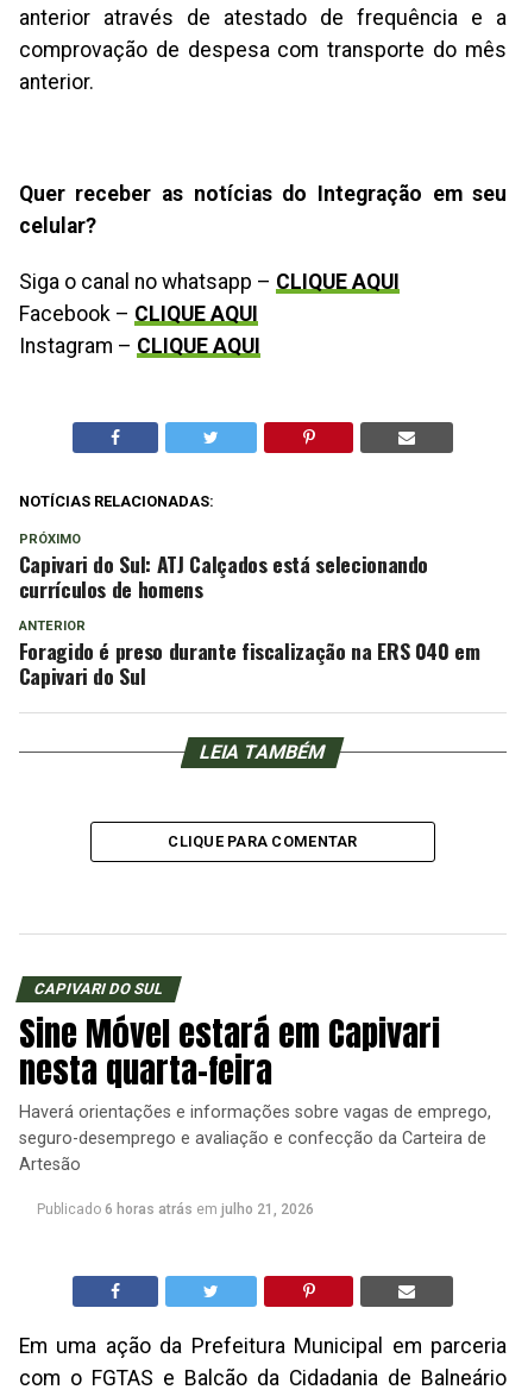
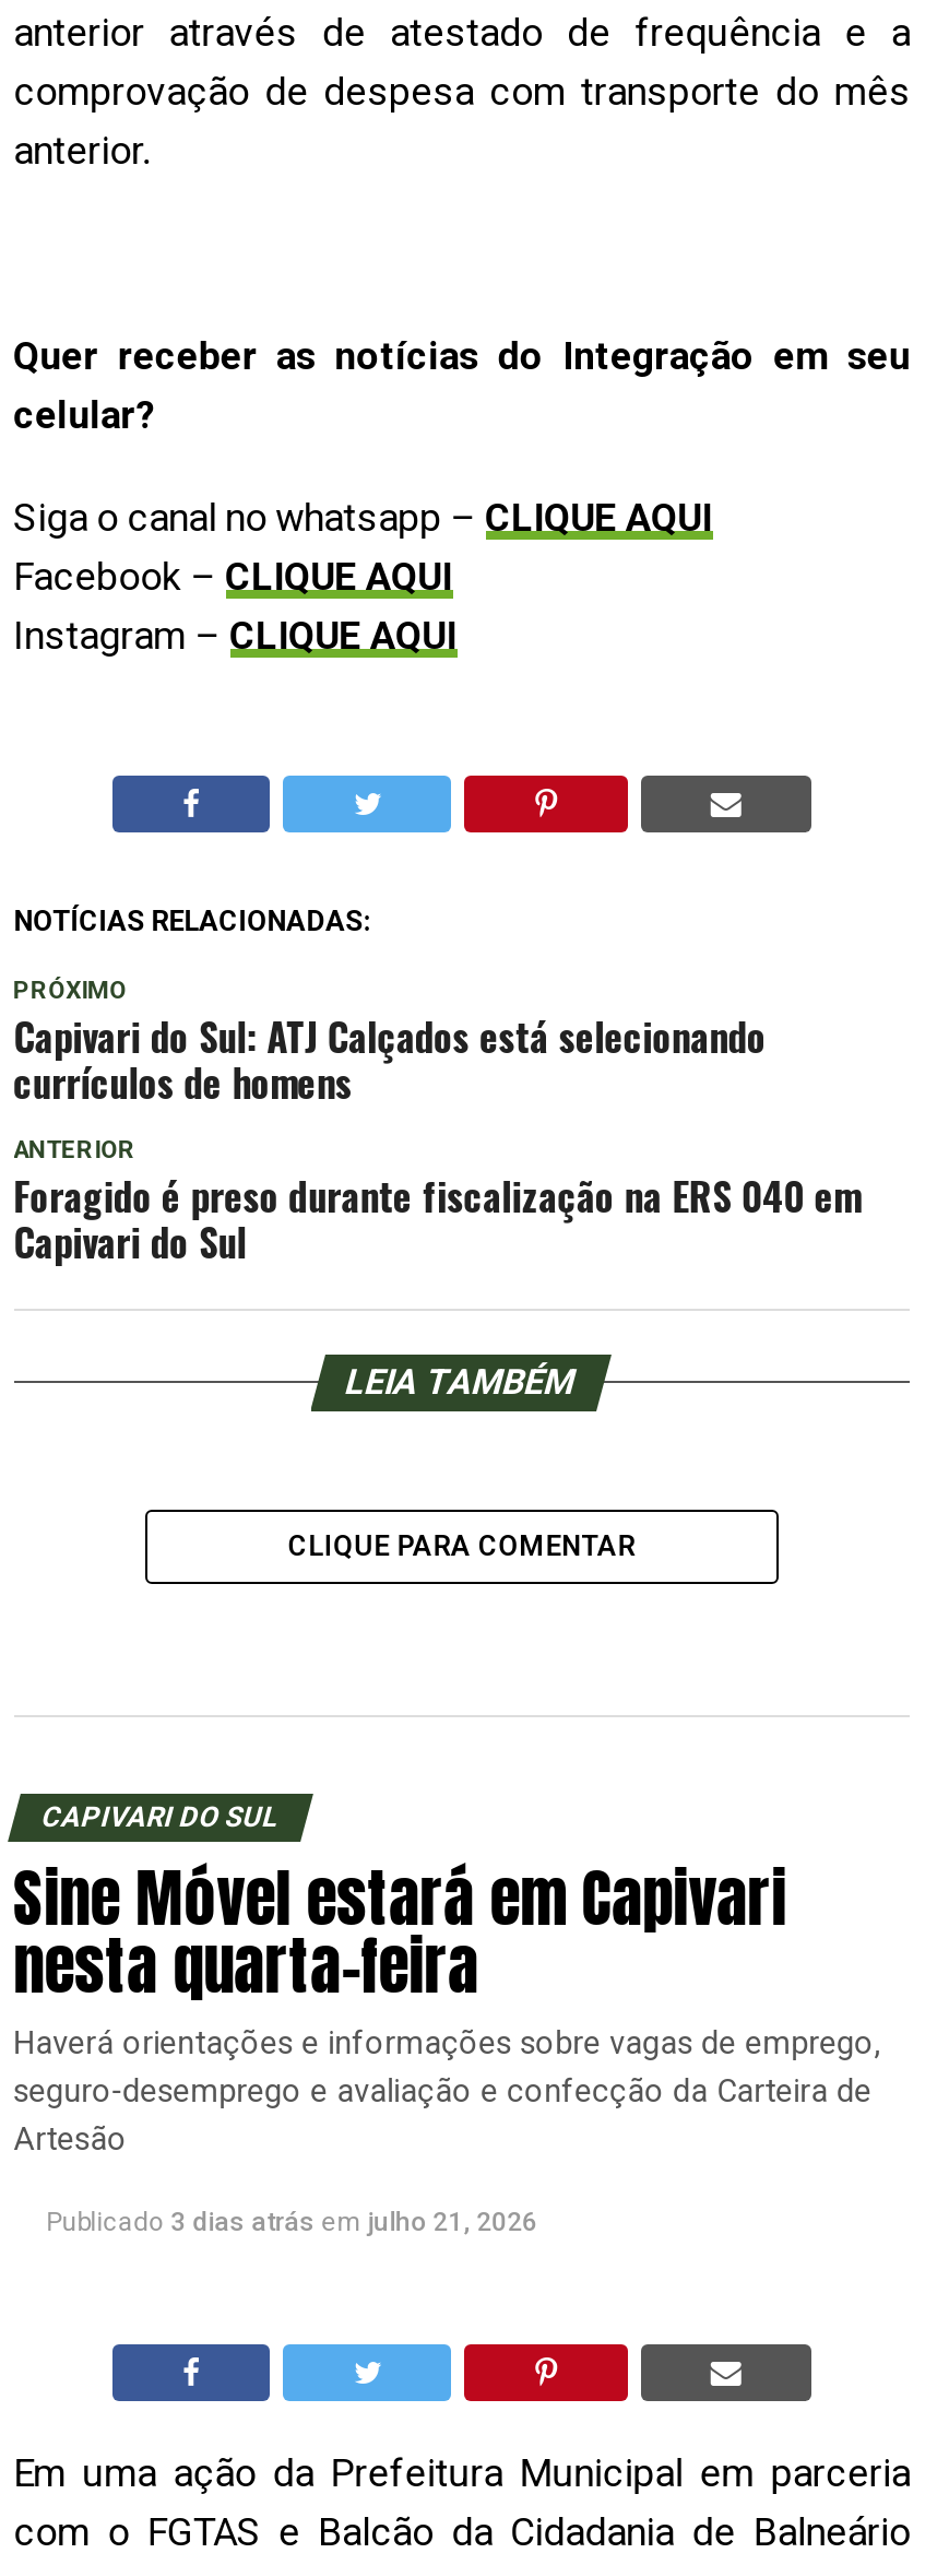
- Publicado 6 horas atrás em julho 21, 2026
+ Publicado 3 dias atrás em julho 21, 2026
